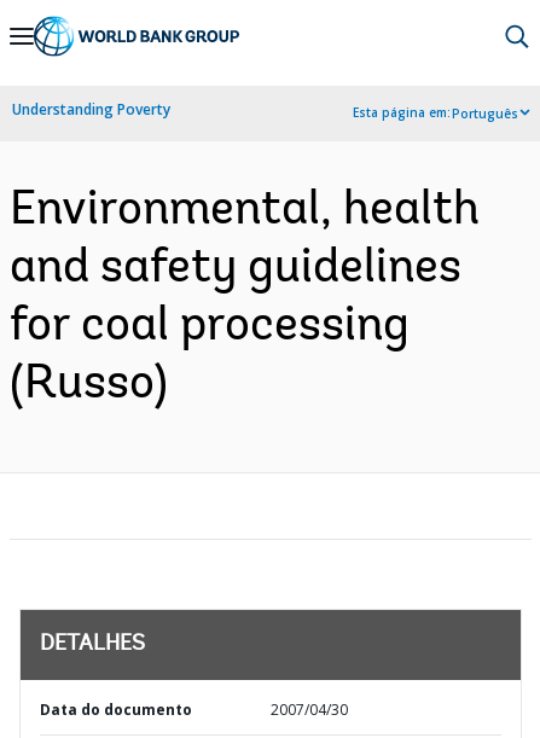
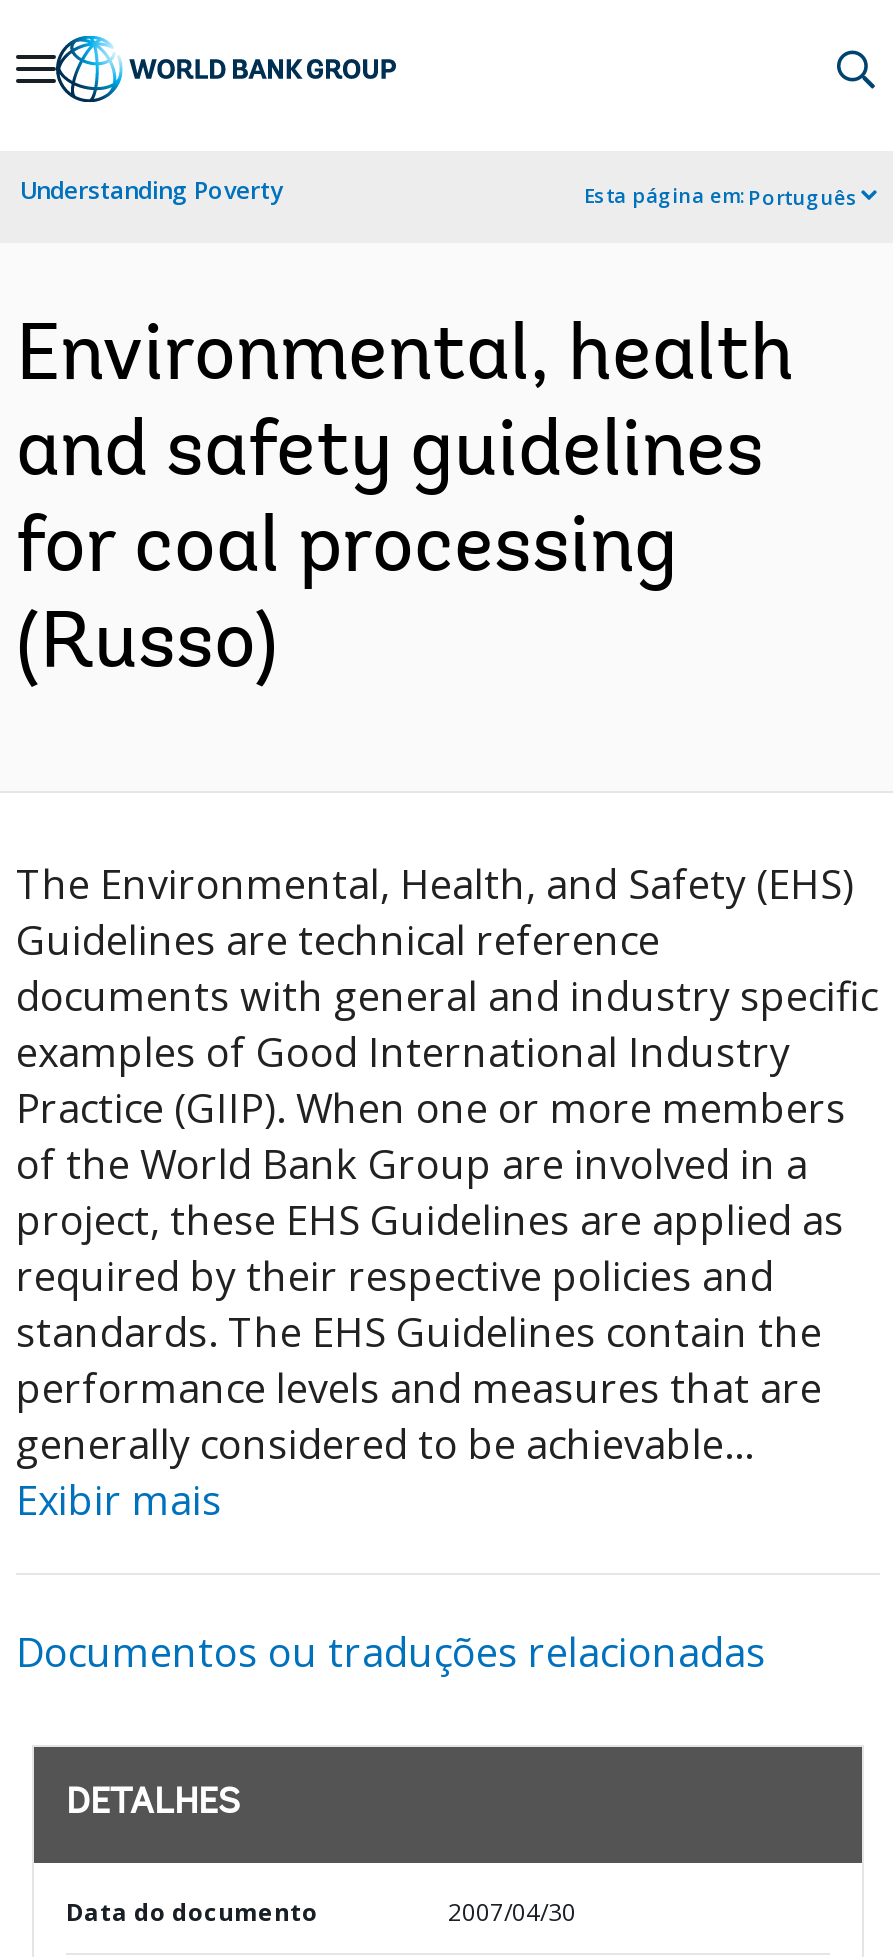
+ The Environmental, Health, and Safety (EHS)
+ Guidelines are technical reference
+ documents with general and industry specific
+ examples of Good International Industry
+ Practice (GIIP). When one or more members
+ of the World Bank Group are involved in a
+ project, these EHS Guidelines are applied as
+ required by their respective policies and
+ standards. The EHS Guidelines contain the
+ performance levels and measures that are
+ generally considered to be achievable...
+ Exibir mais
+ Documentos ou traduções relacionadas
